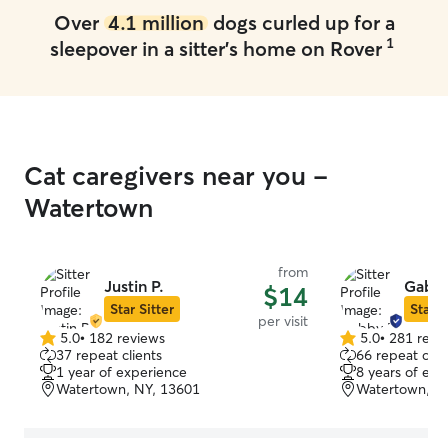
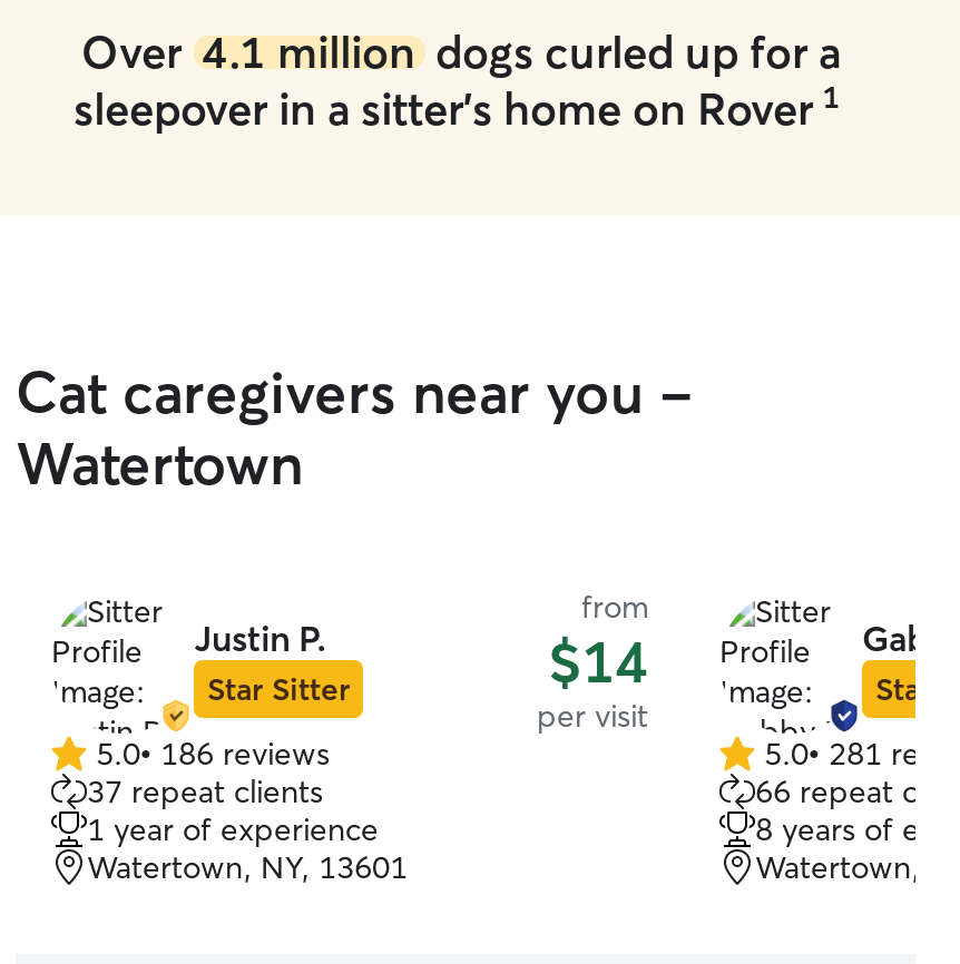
- 5.0• 182 reviews
+ 5.0• 186 reviews
